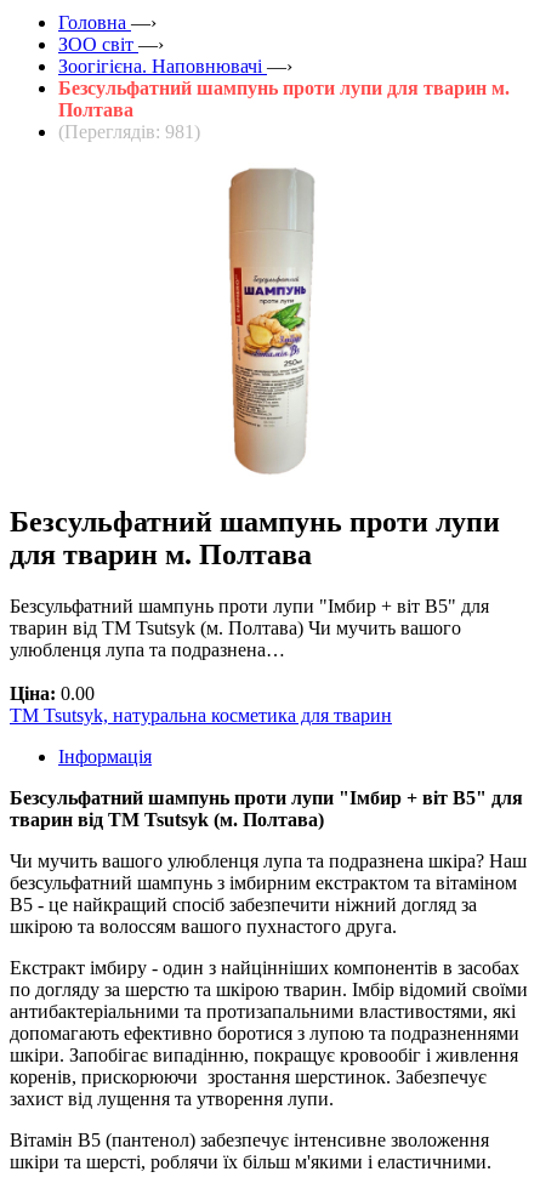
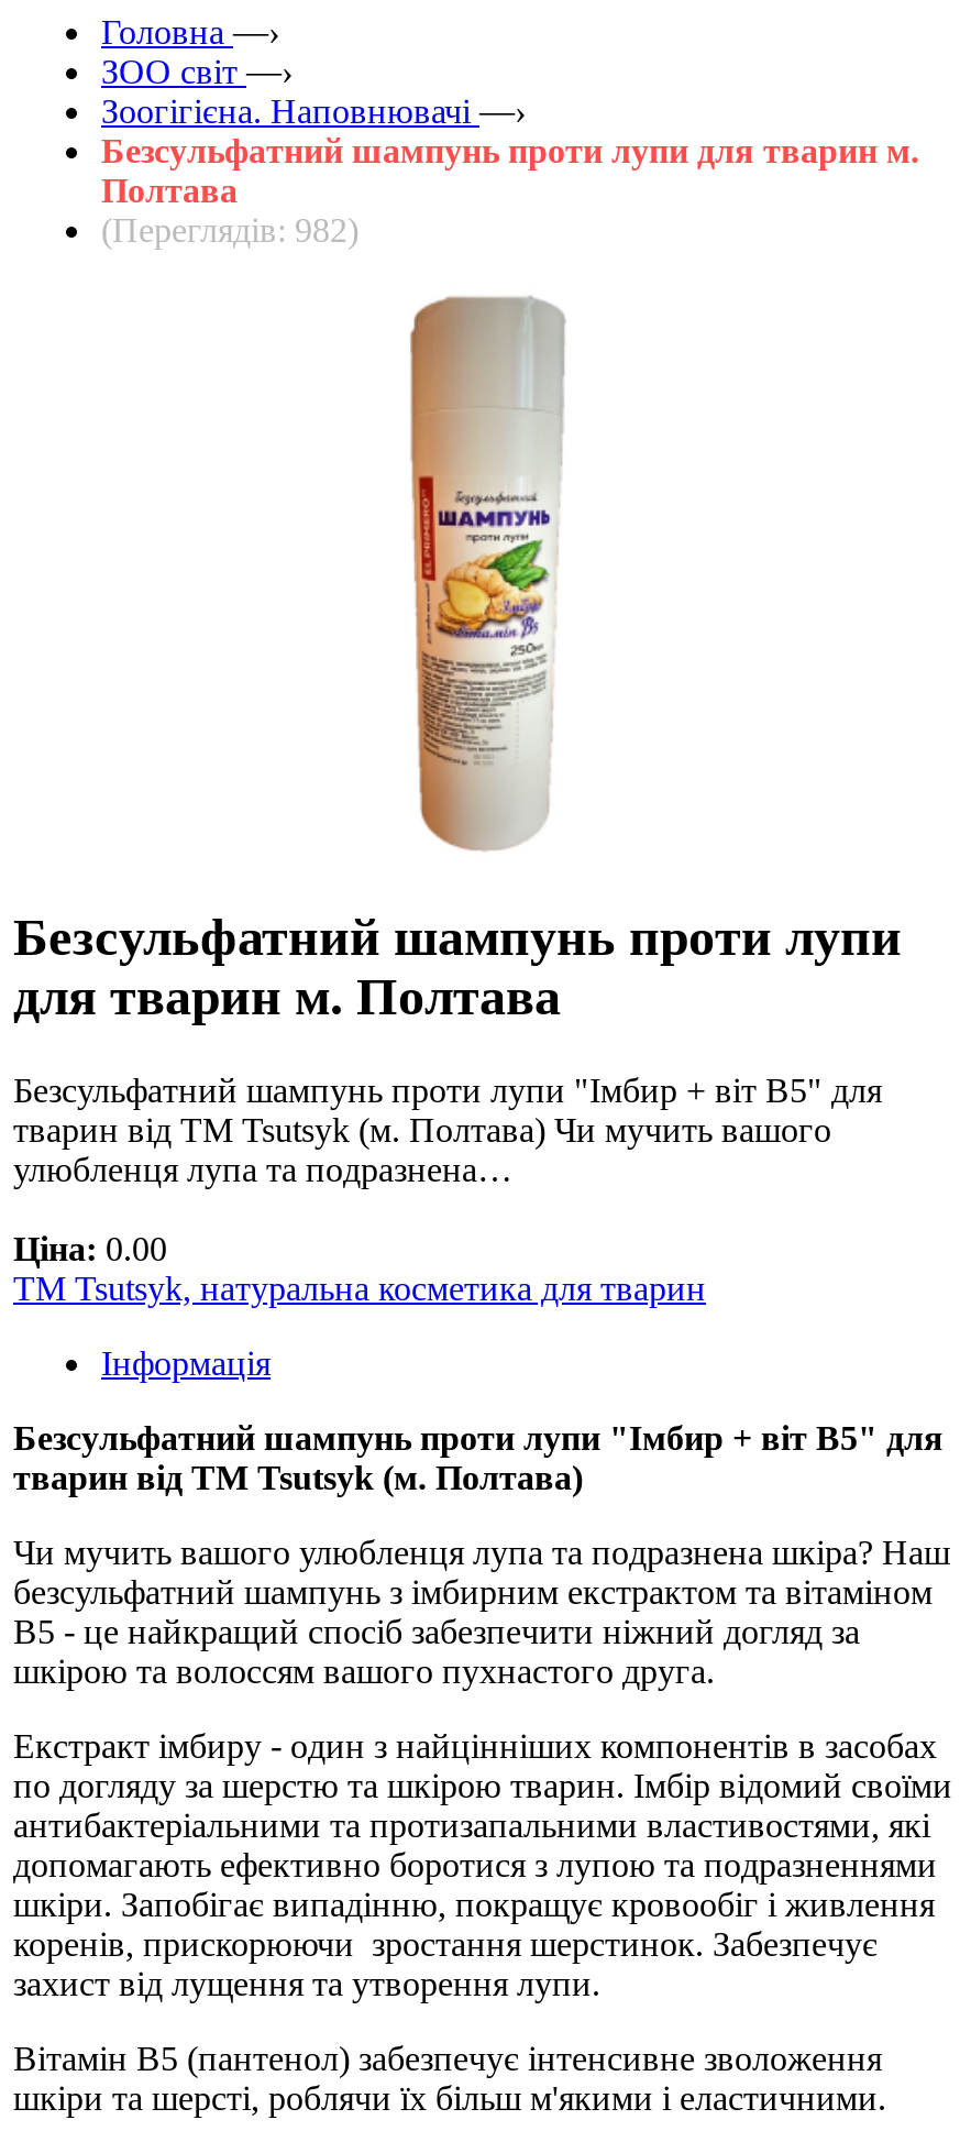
- (Переглядів: 981)
+ (Переглядів: 982)
